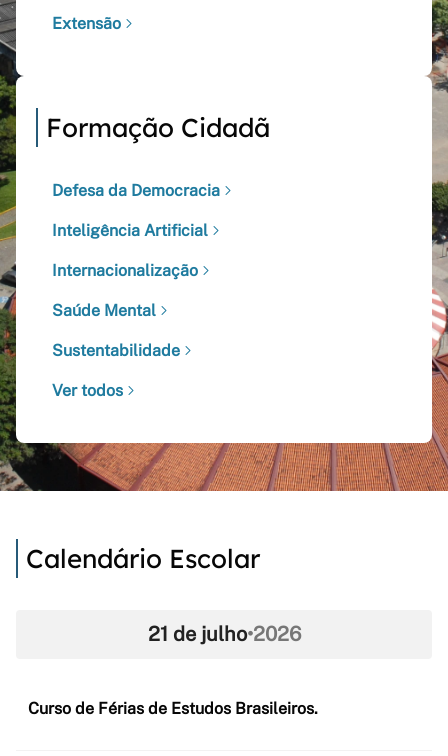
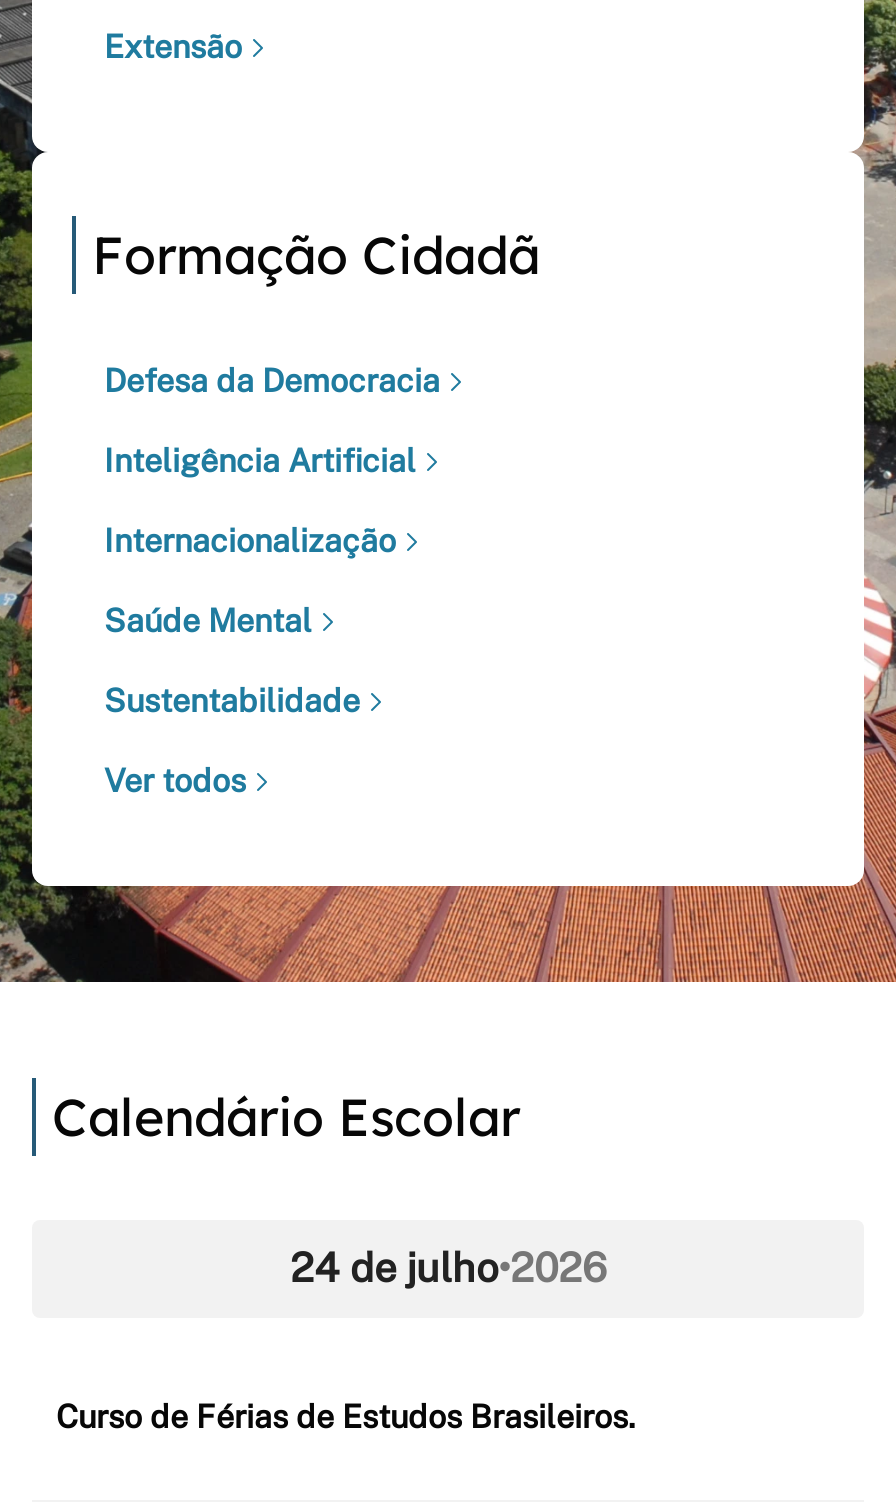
- 21 de julho•2026
+ 24 de julho•2026
